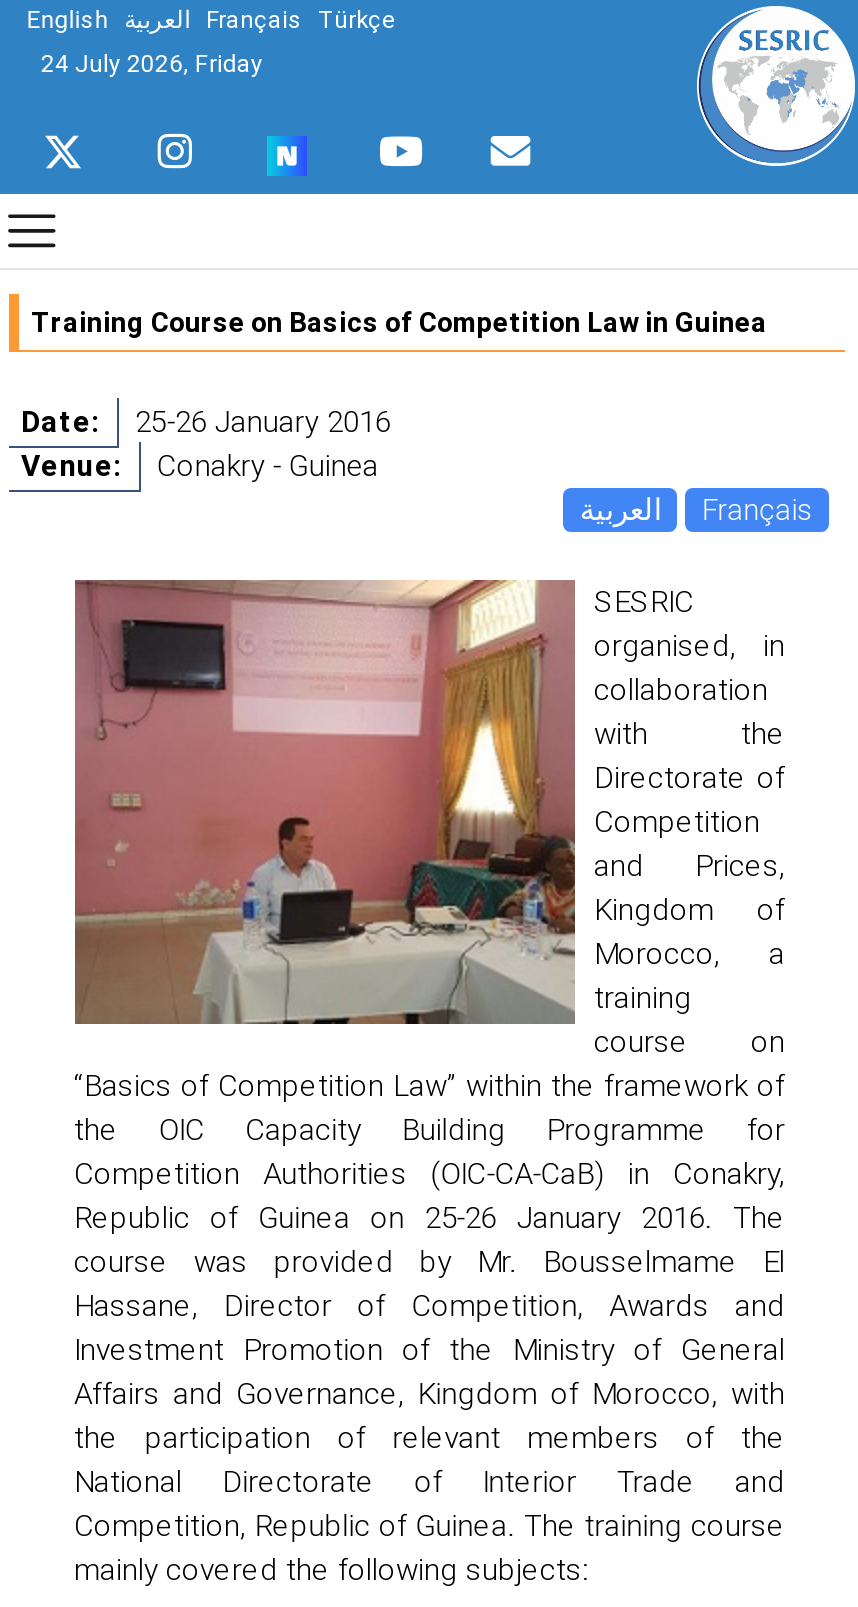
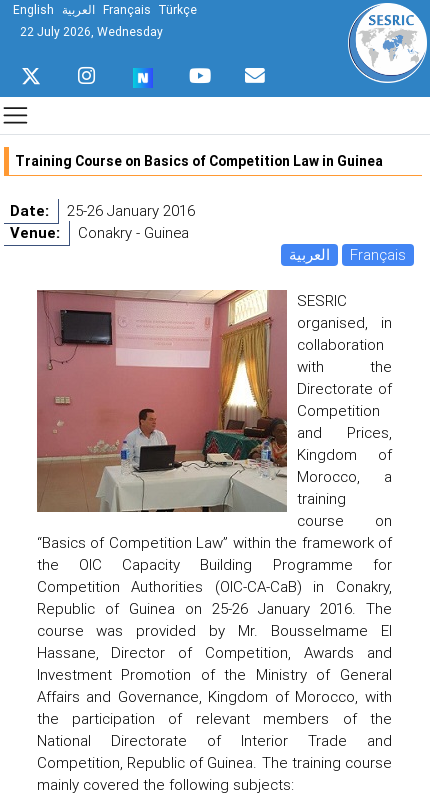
- 24 July 2026, Friday
+ 22 July 2026, Wednesday
